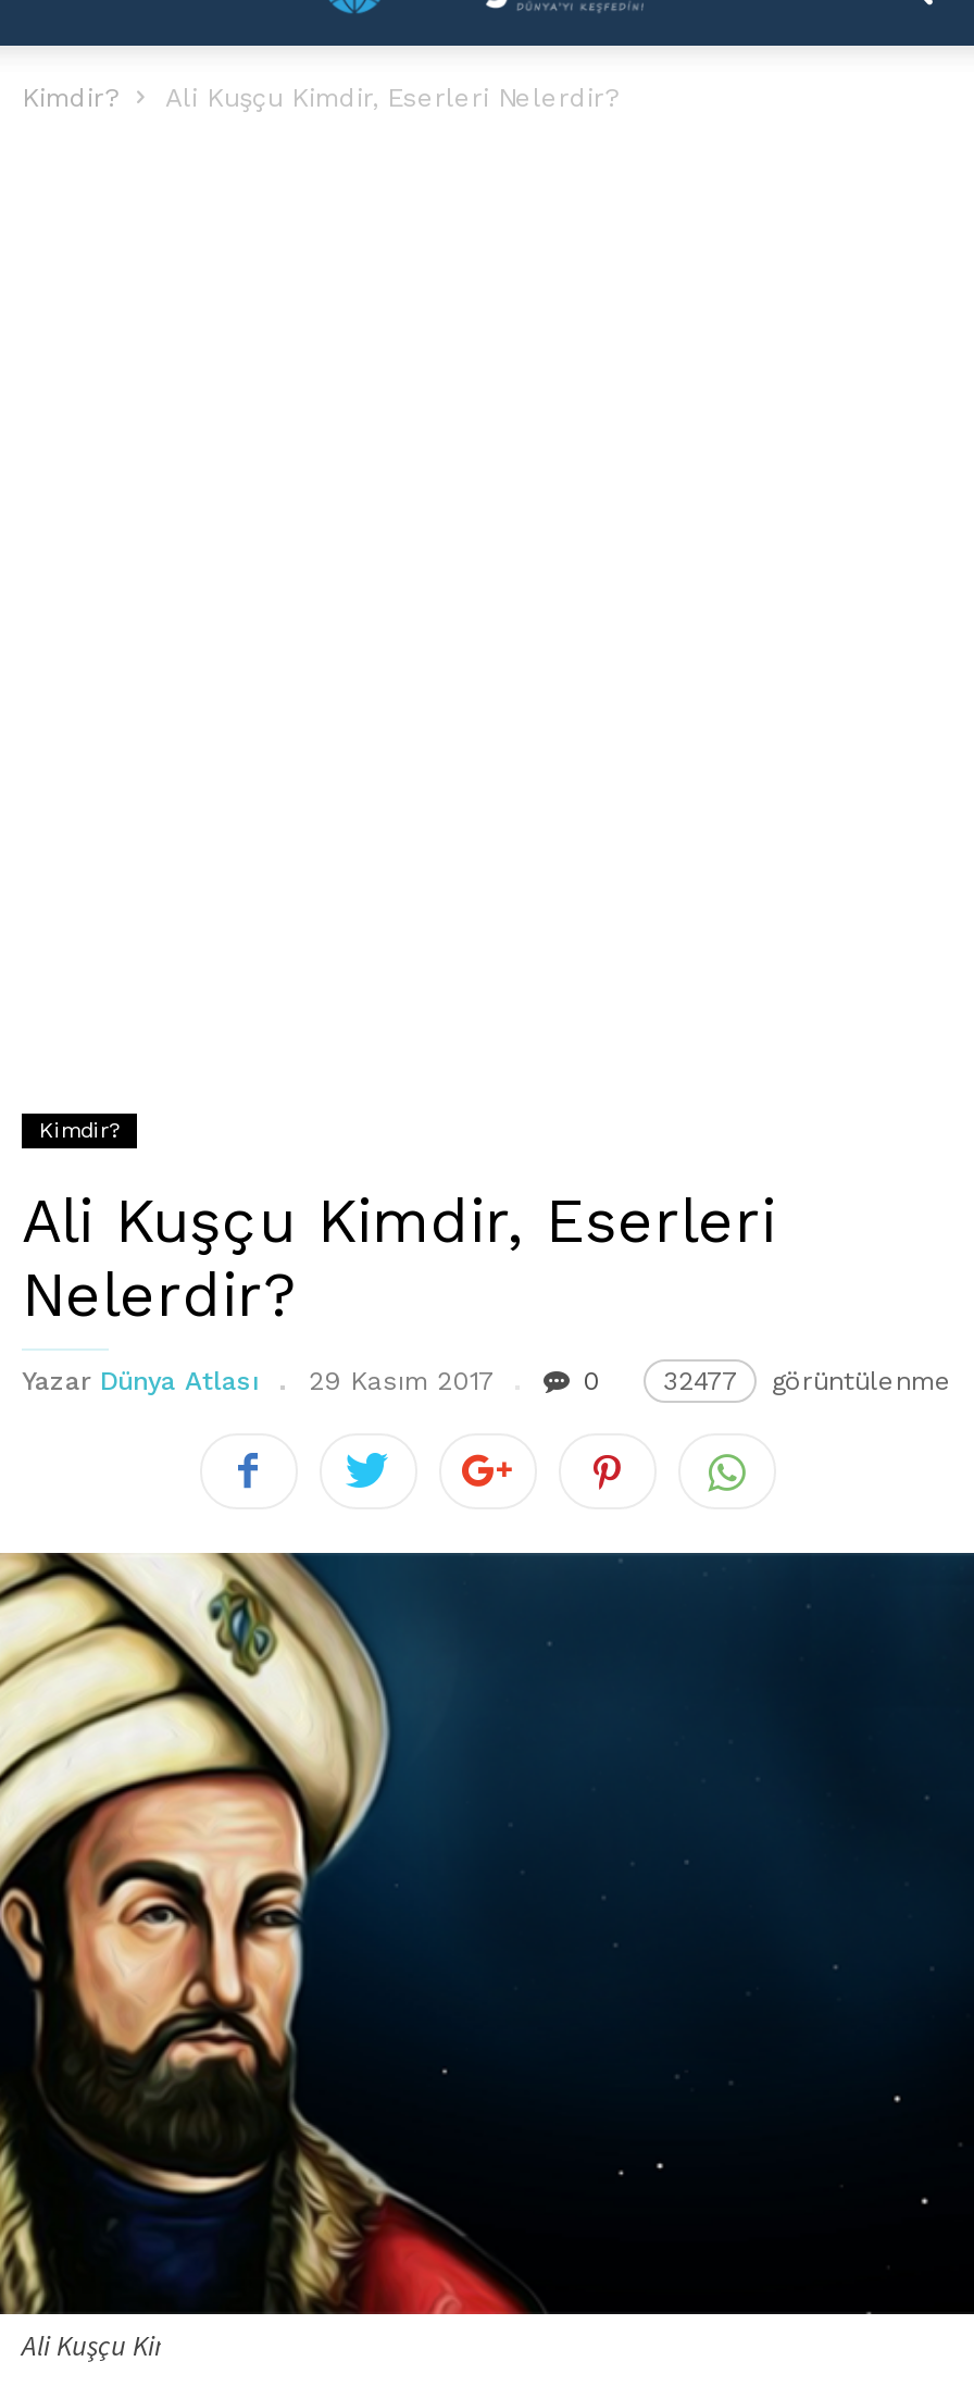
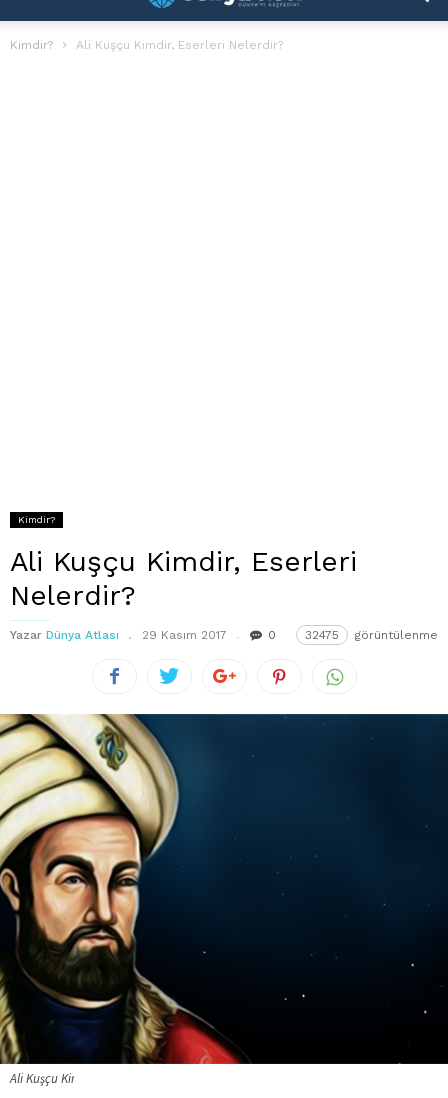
- 32477 görüntülenme
+ 32475 görüntülenme
